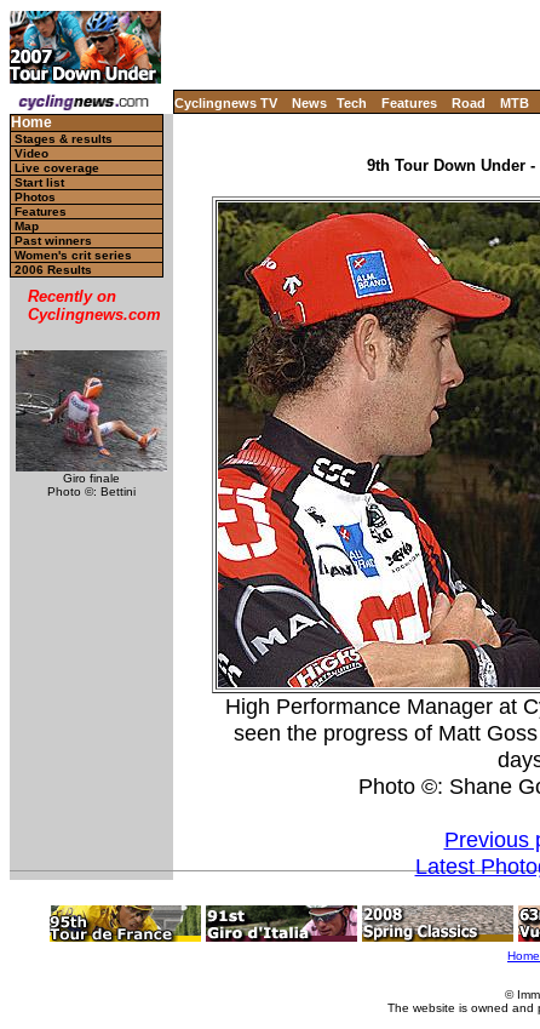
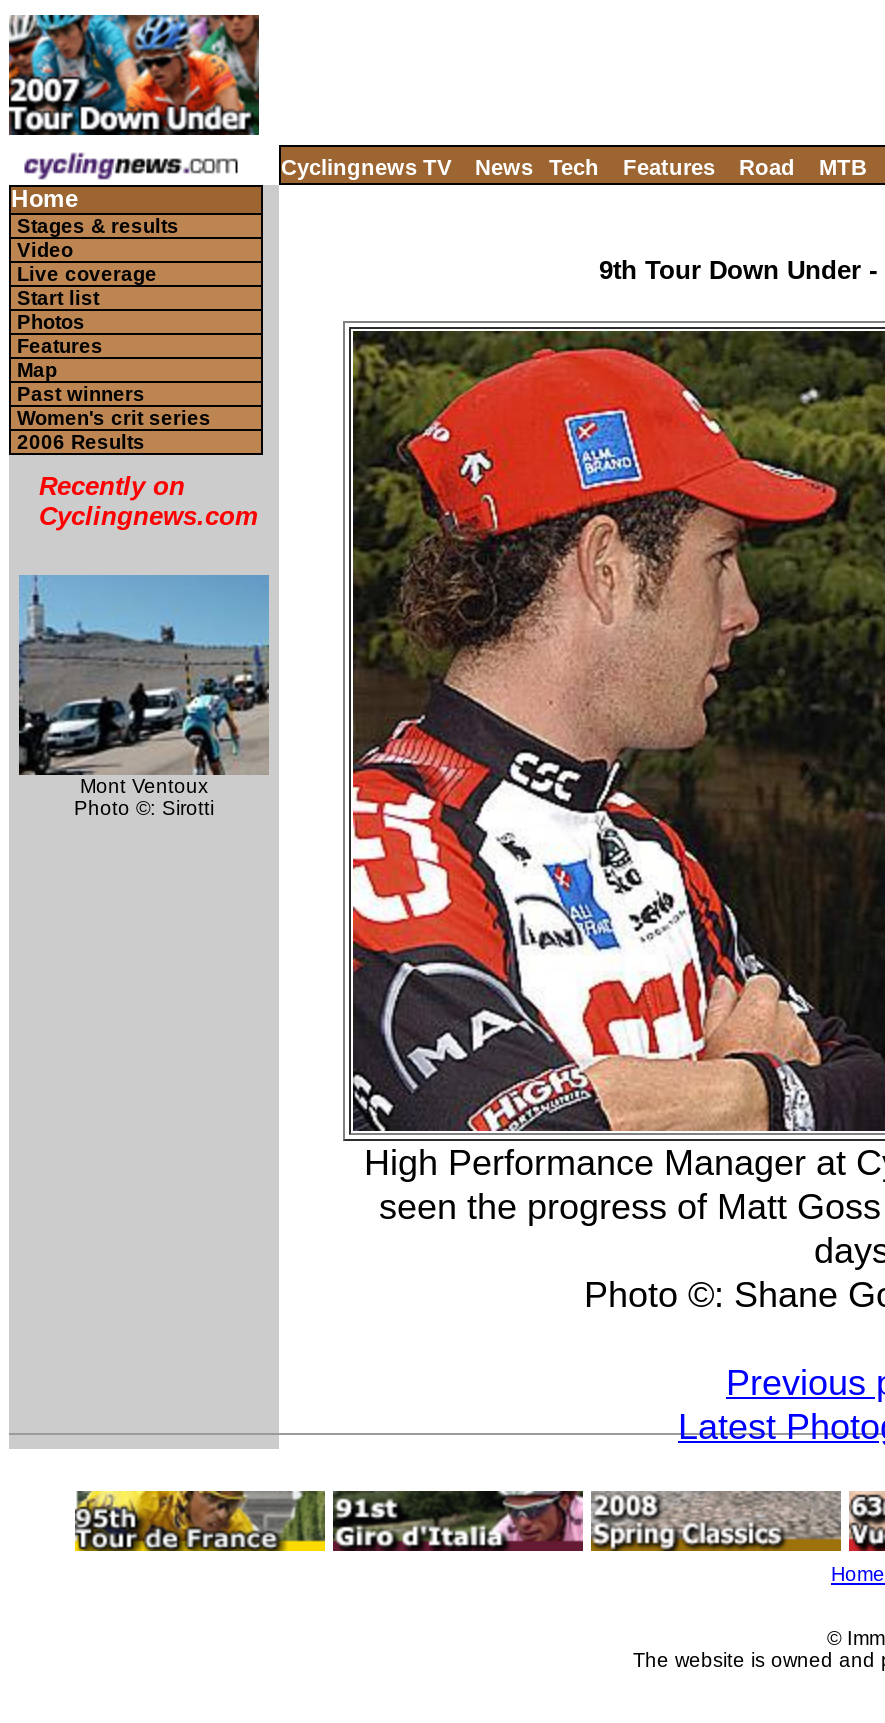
- [image]
- Giro finale
- Photo ©: Bettini
+ [image]
+ Mont Ventoux
+ Photo ©: Sirotti
